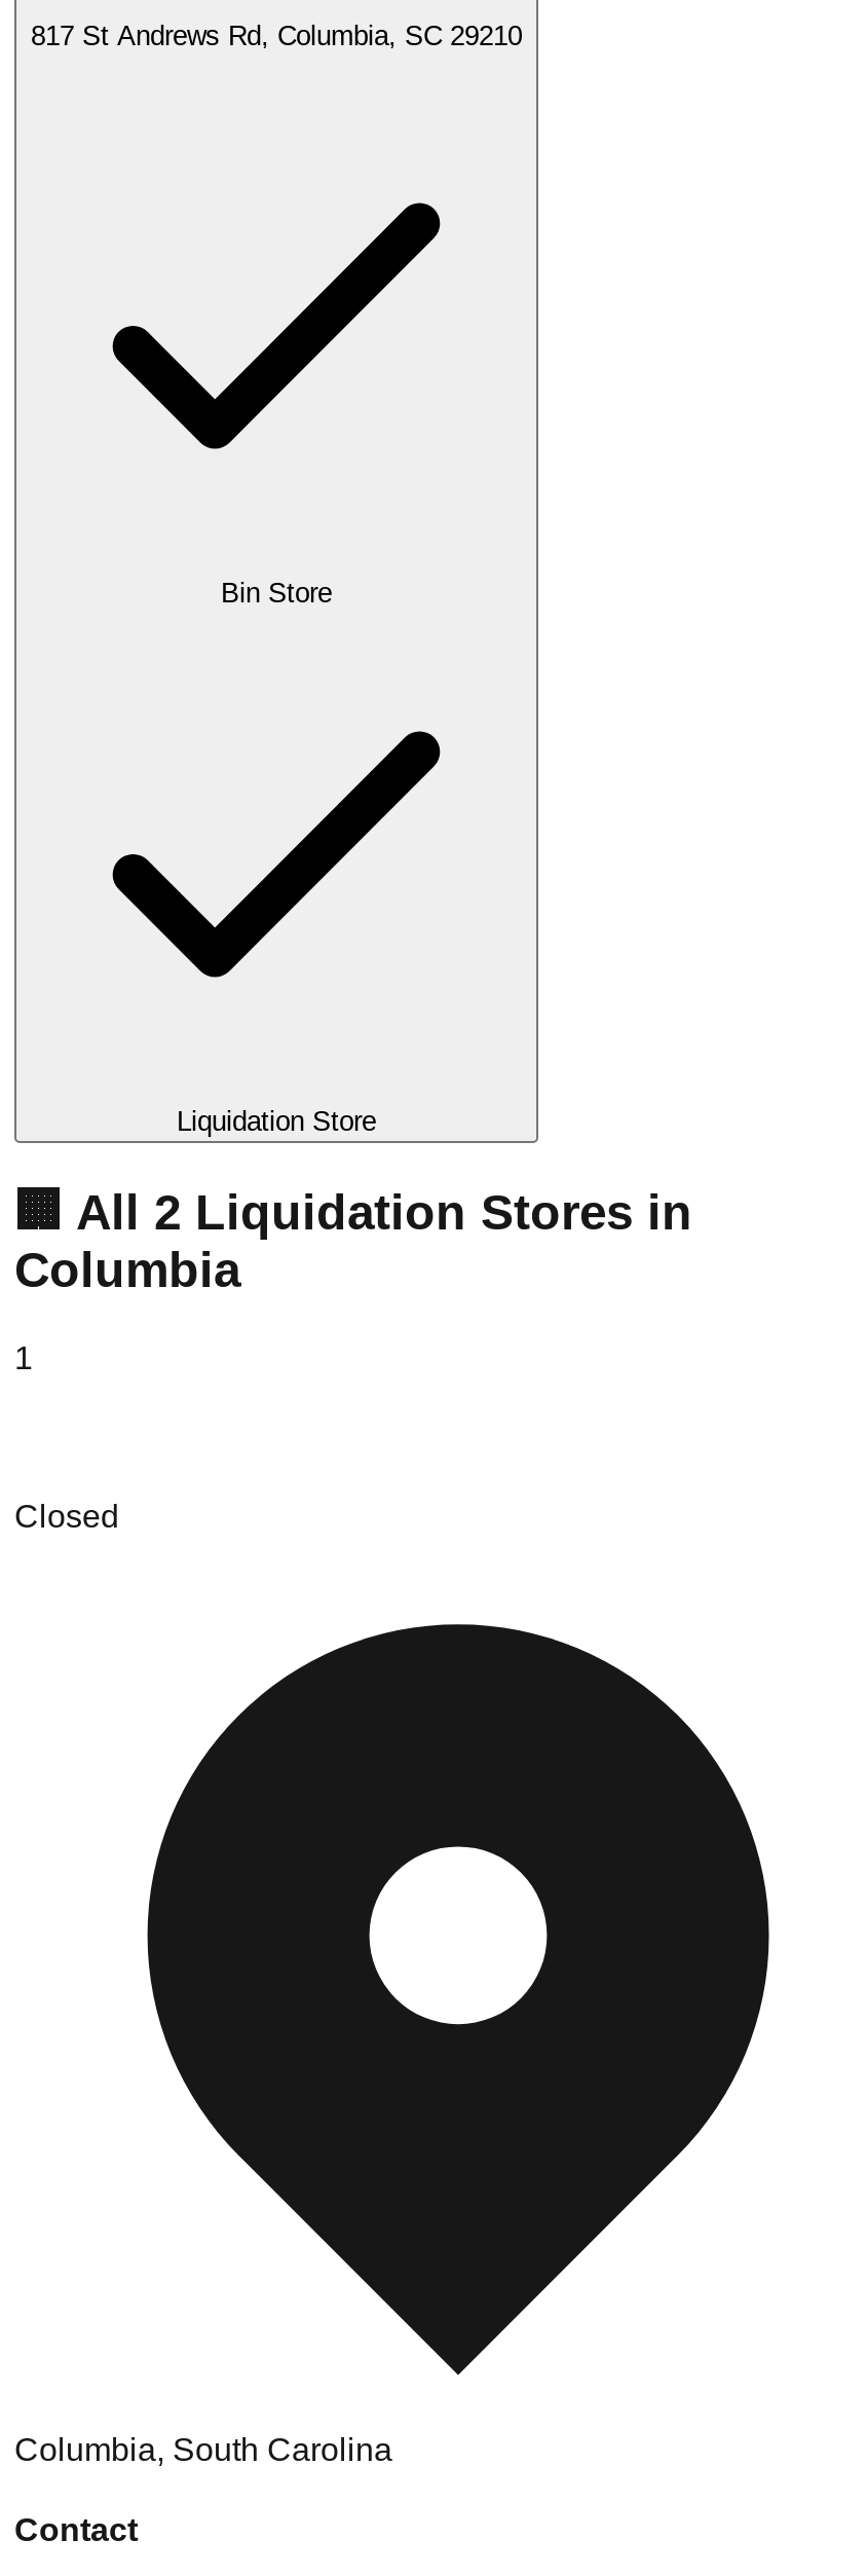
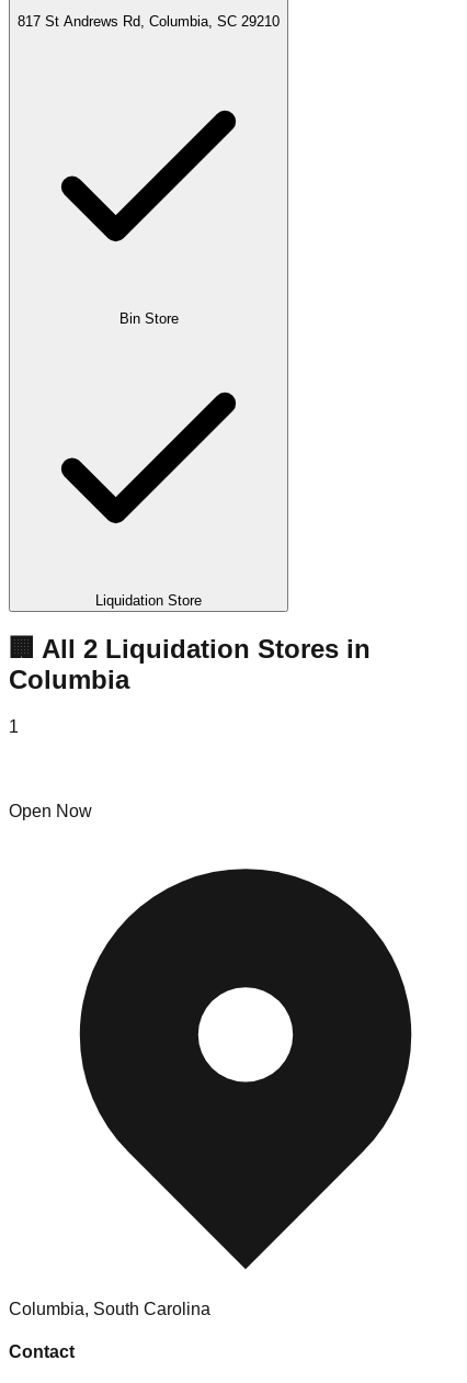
- Closed
+ Open Now
